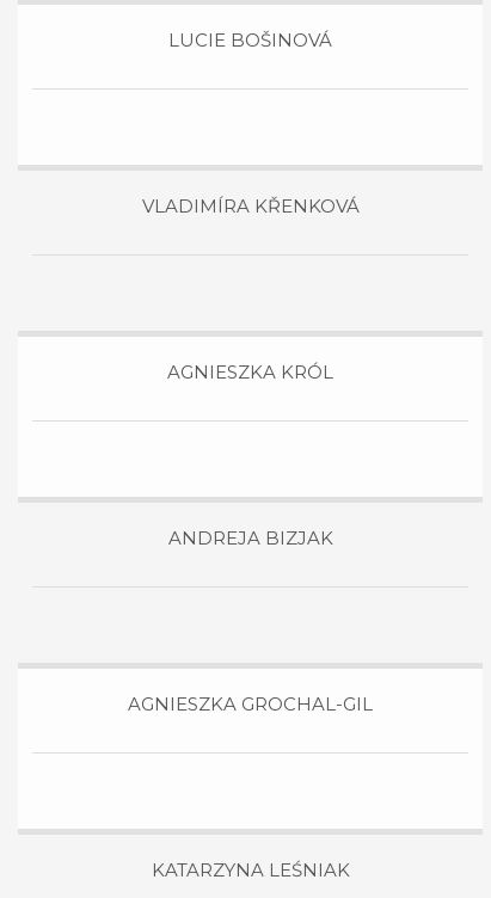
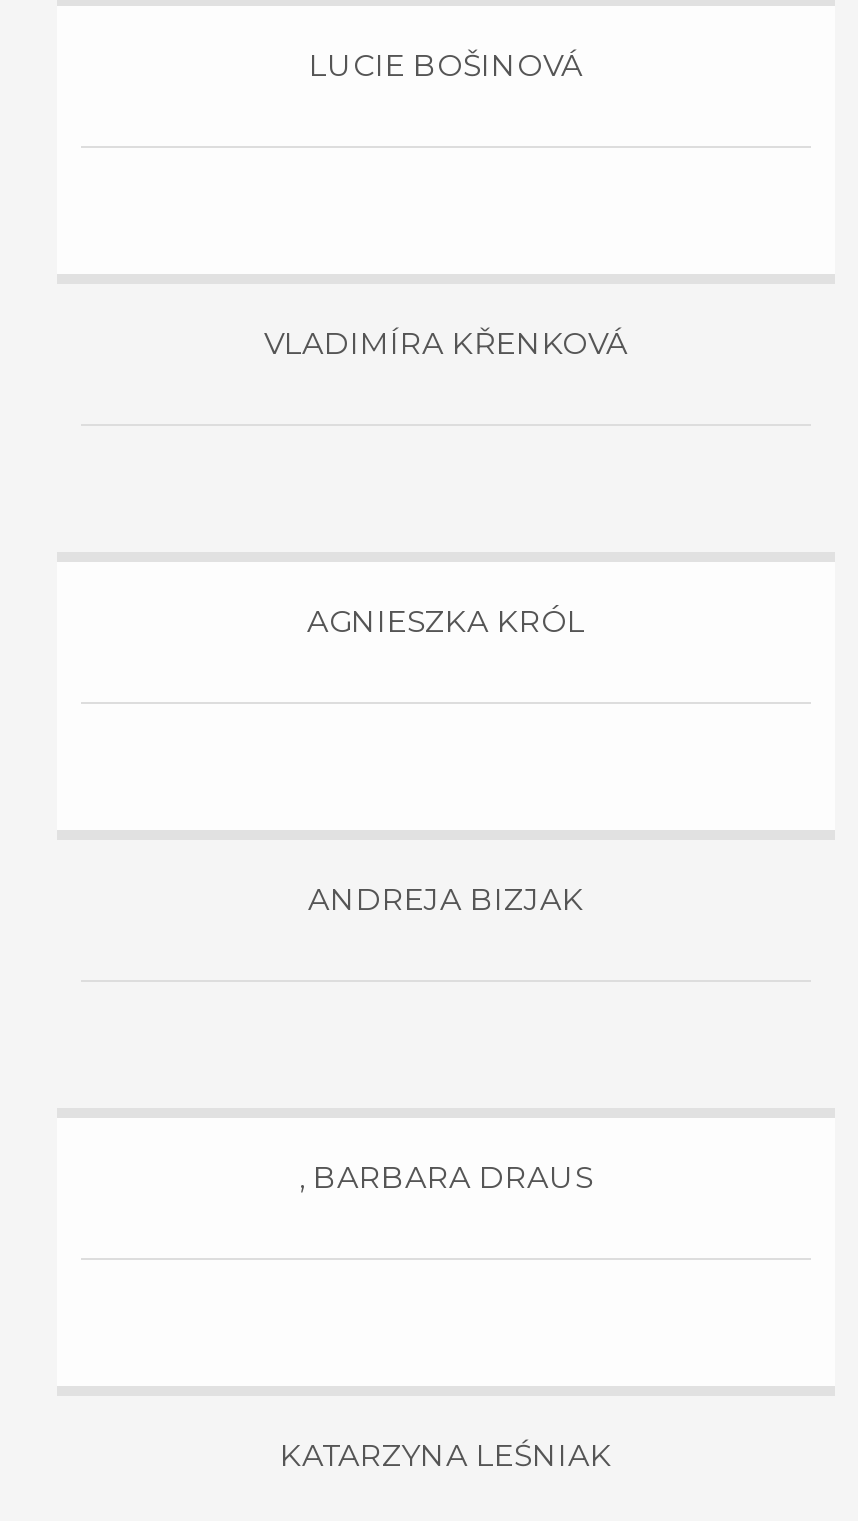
- AGNIESZKA GROCHAL-GIL
+ , BARBARA DRAUS
